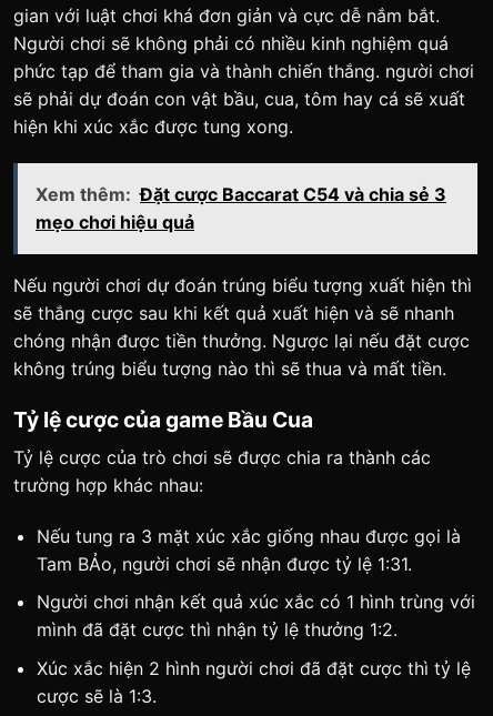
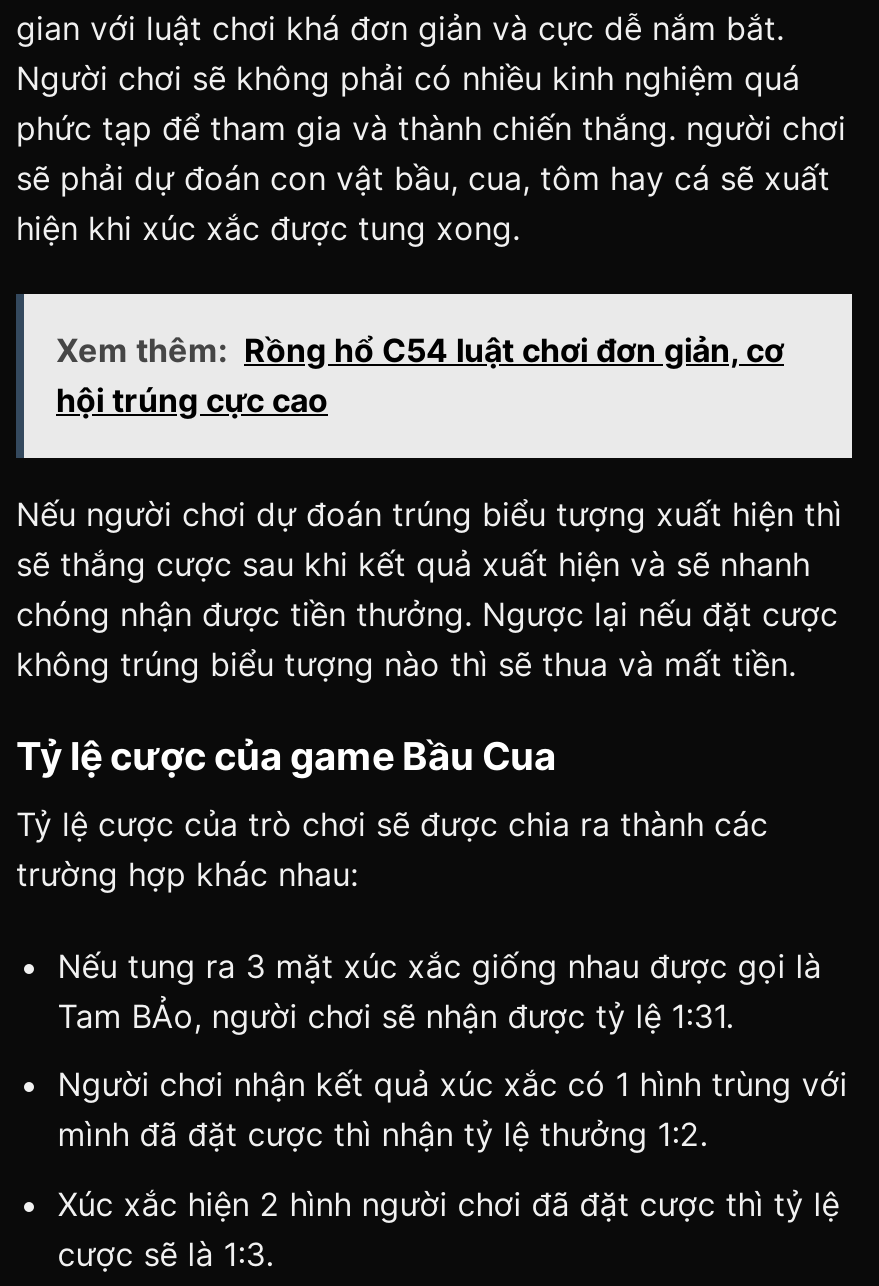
- Xem thêm: Đặt cược Baccarat C54 và chia sẻ 3
- mẹo chơi hiệu quả
+ Xem thêm: Rồng hổ C54 luật chơi đơn giản, cơ
+ hội trúng cực cao
